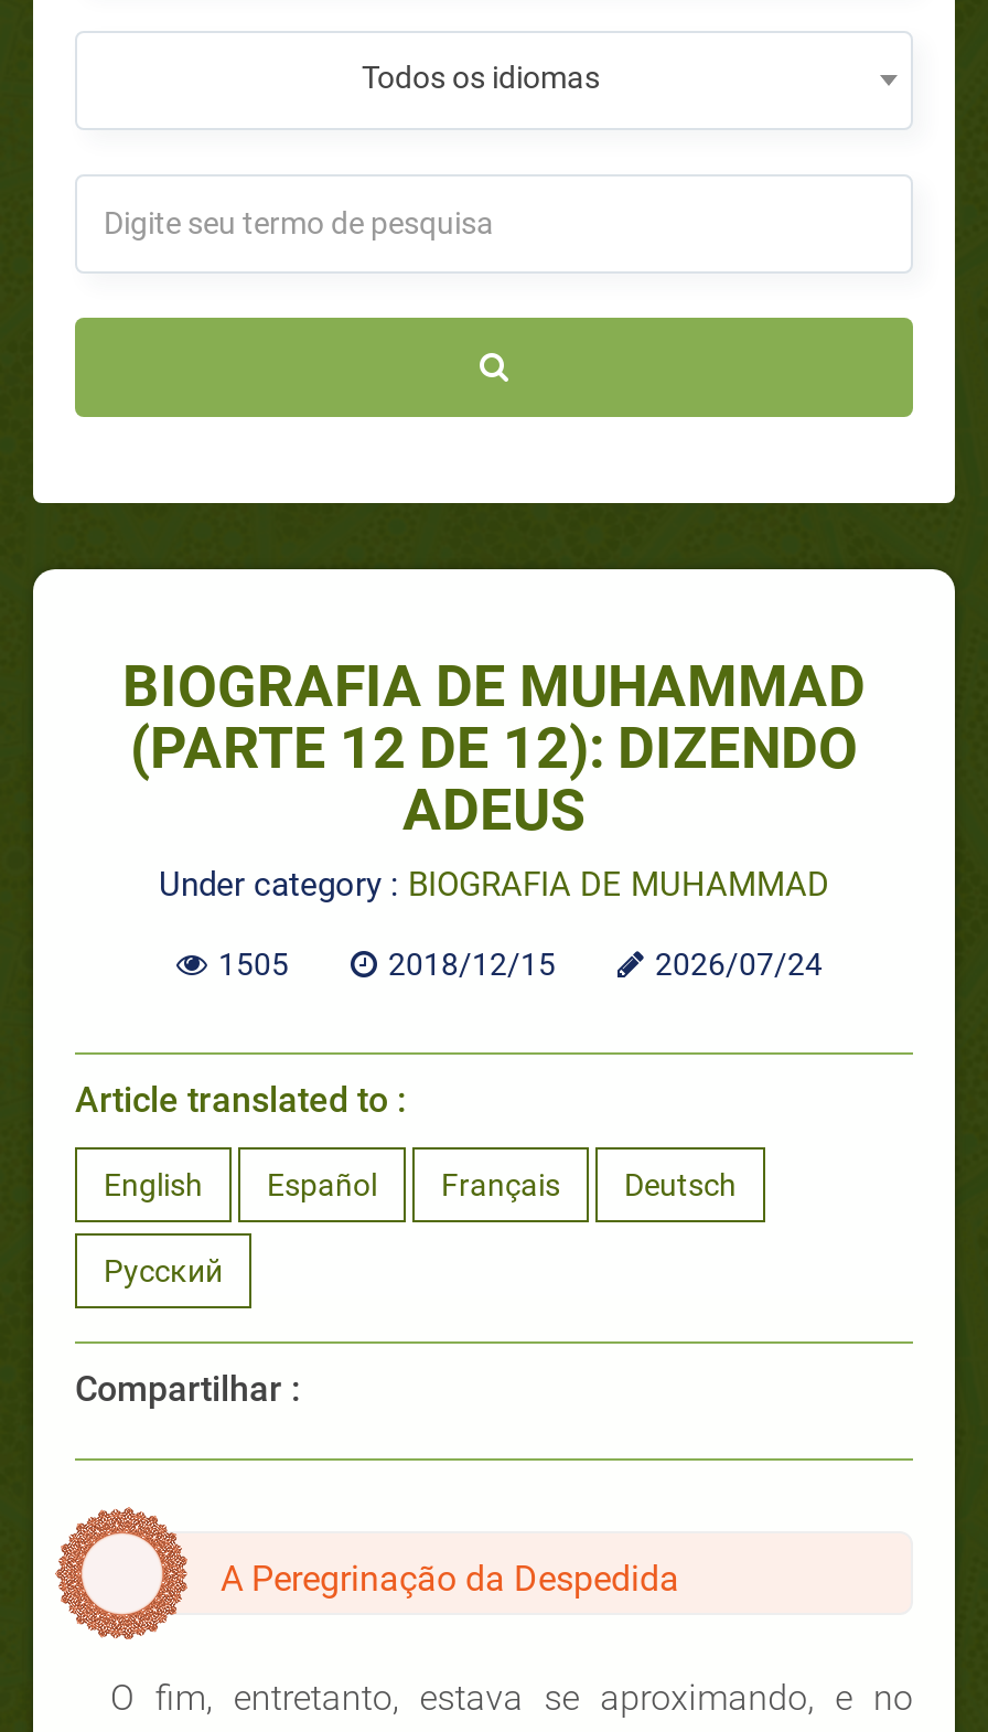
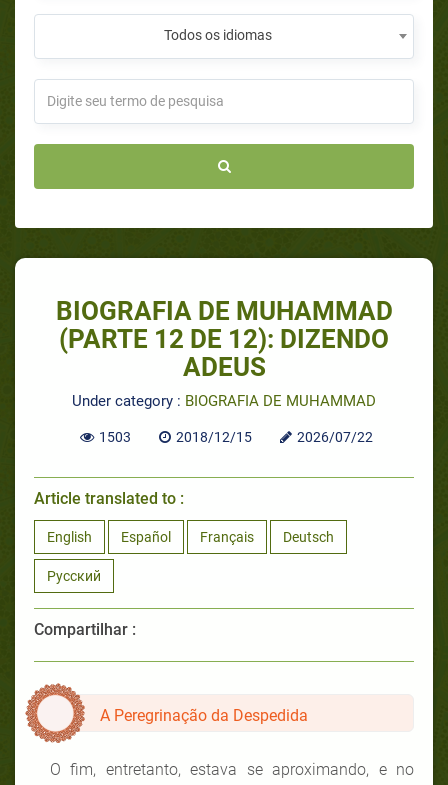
- 1505
+ 1503

- 2026/07/24
+ 2026/07/22
